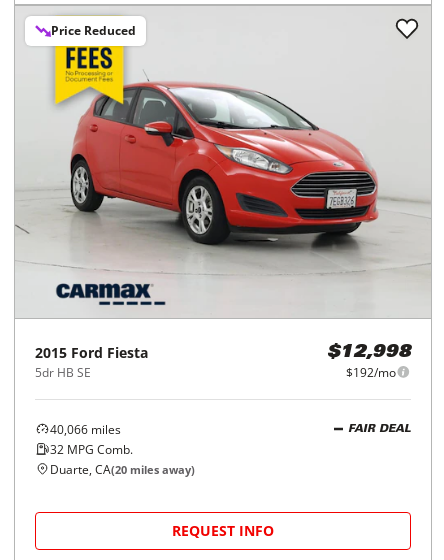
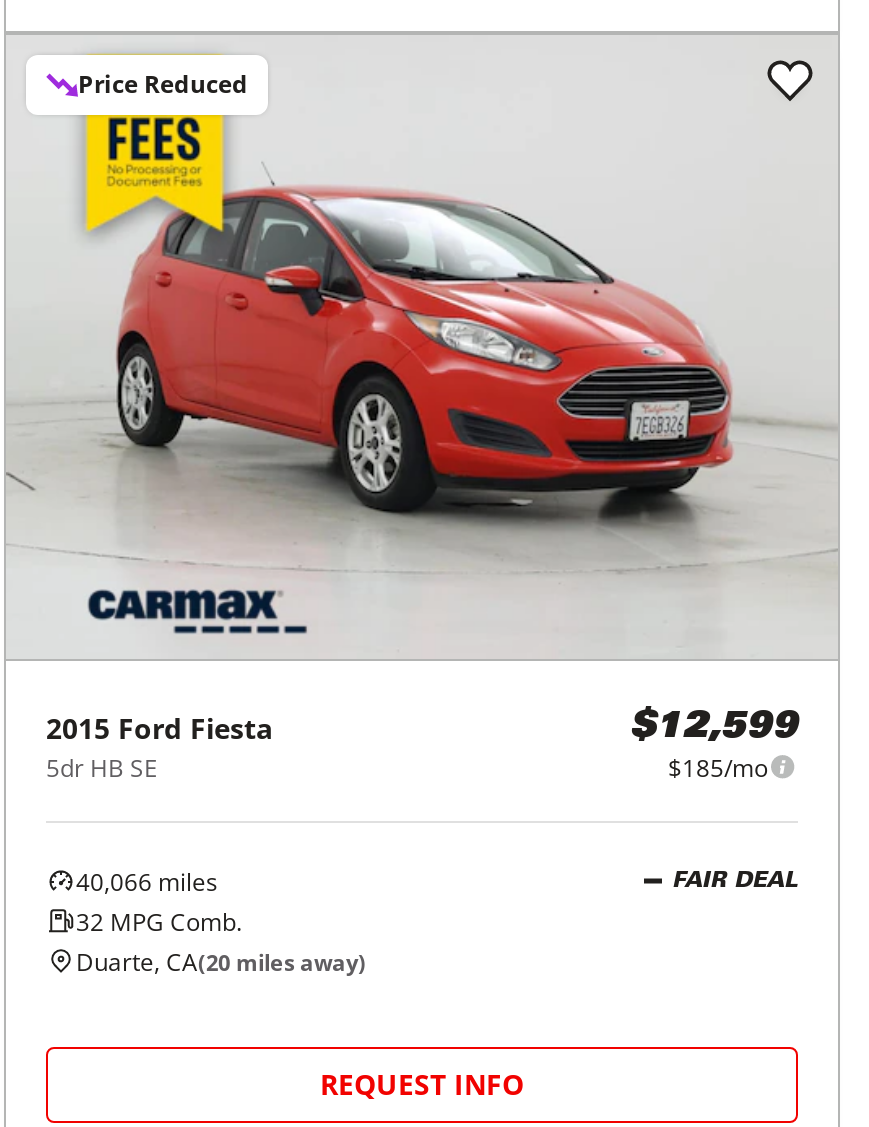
- $12,998
- $192/mo
+ $12,599
+ $185/mo
